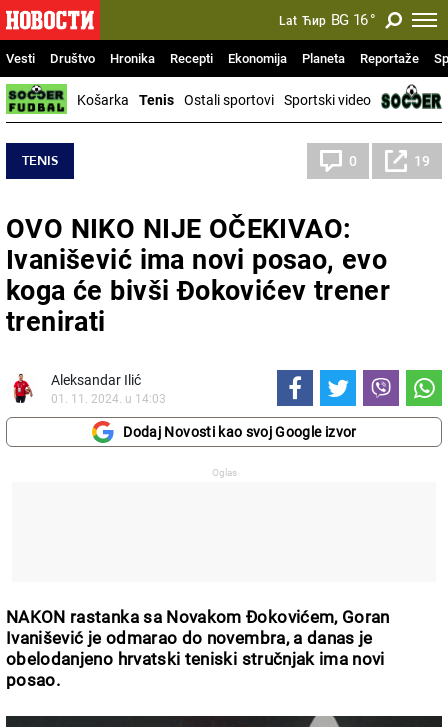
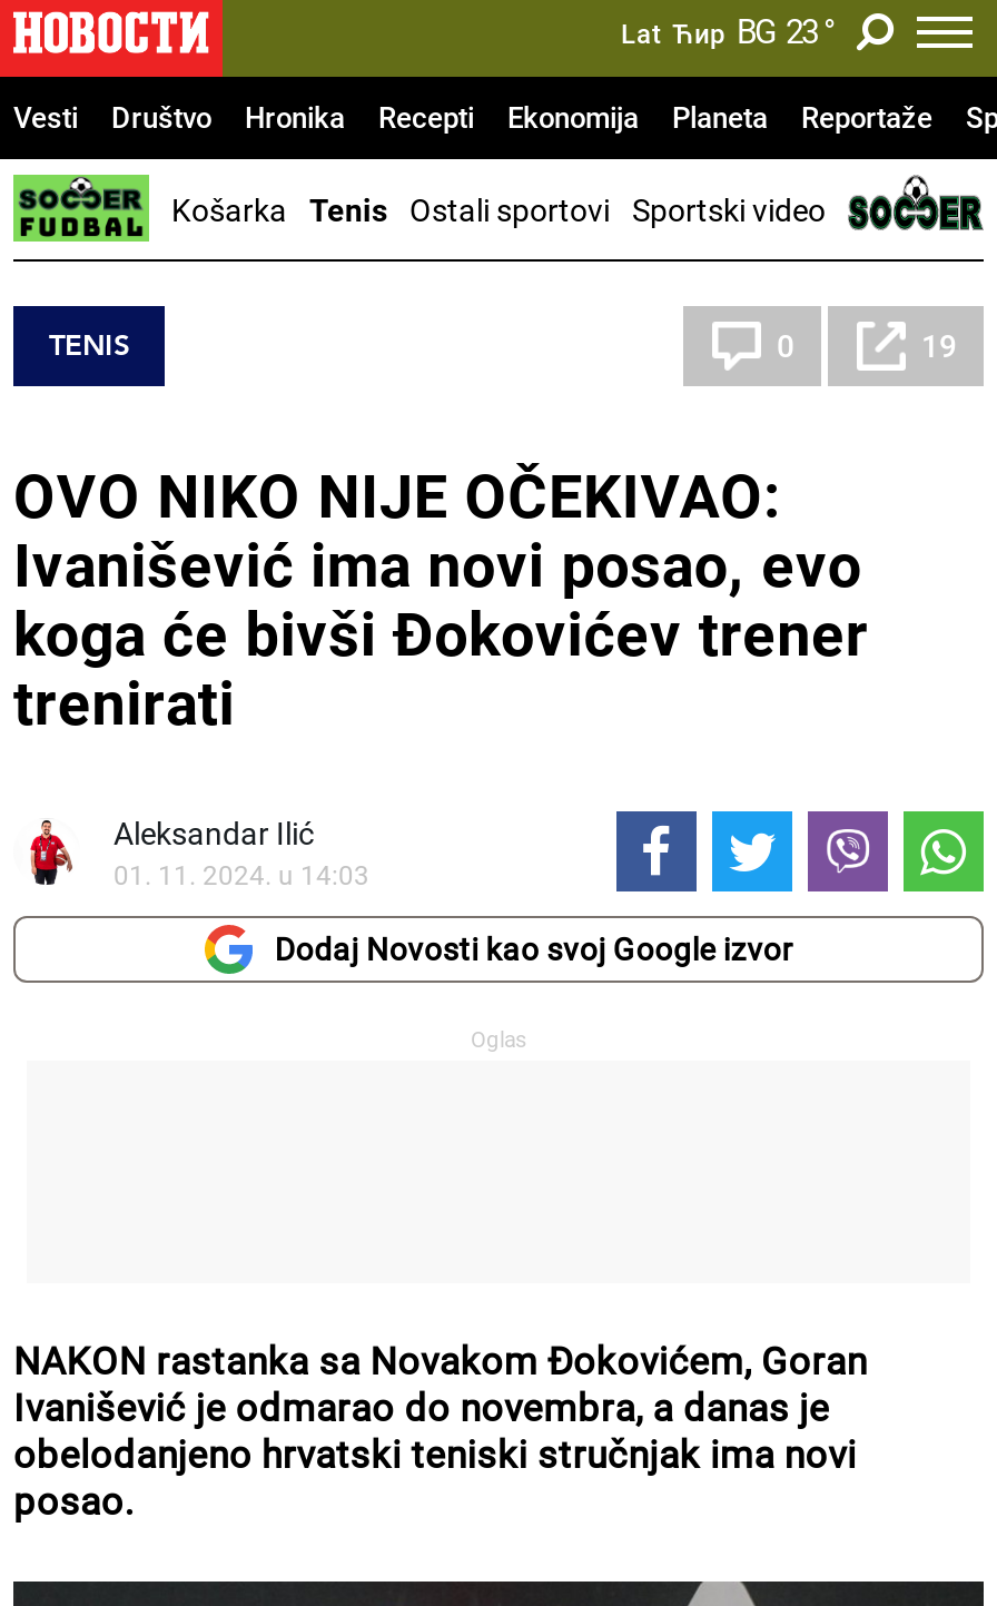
- Lat Ћир BG 16 °
+ Lat Ћир BG 23 °
